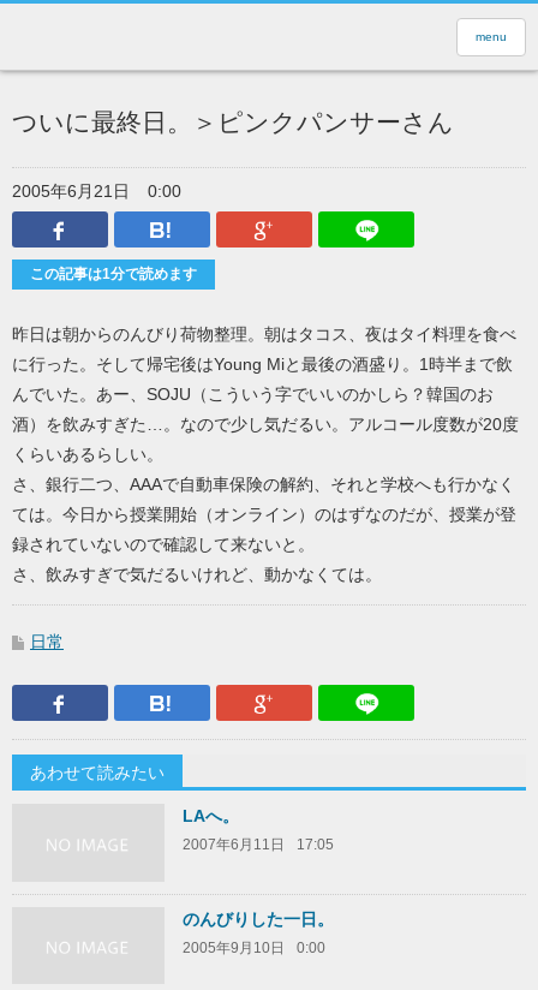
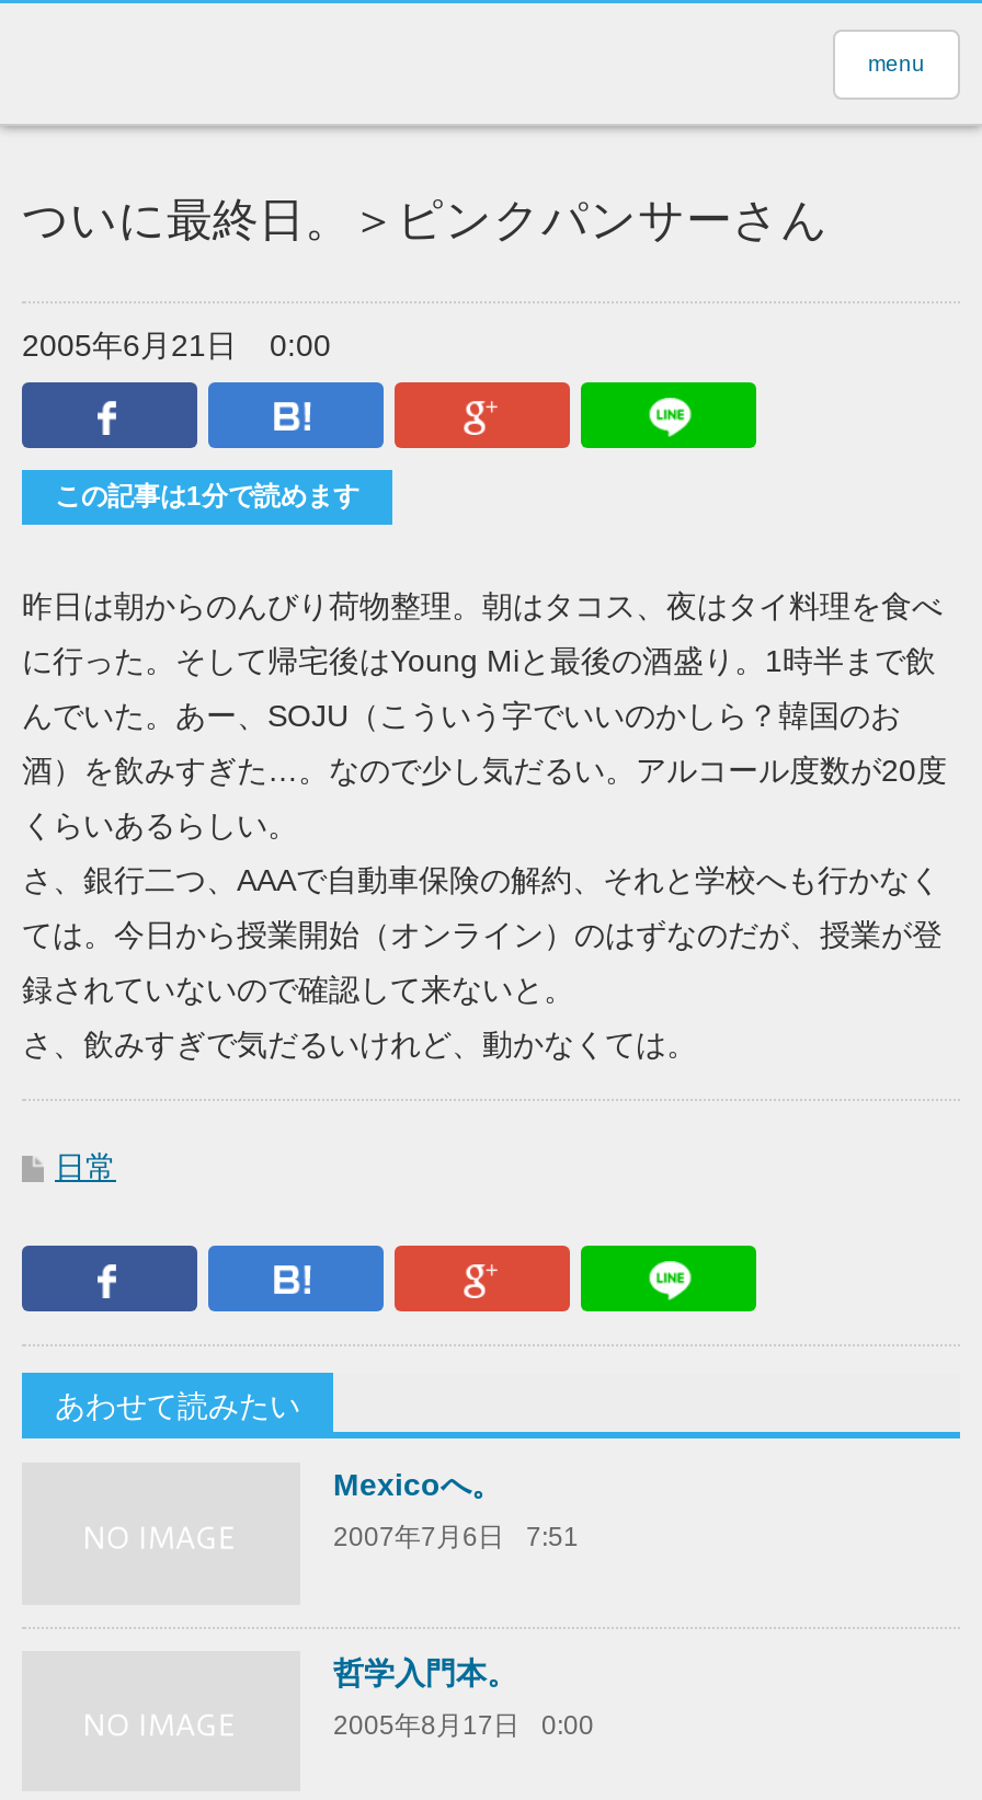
- LAへ。
+ Mexicoへ。

- 2007年6月11日
- 17:05
+ 2007年7月6日
+ 7:51

- のんびりした一日。
+ 哲学入門本。

- 2005年9月10日 0:00
+ 2005年8月17日 0:00
